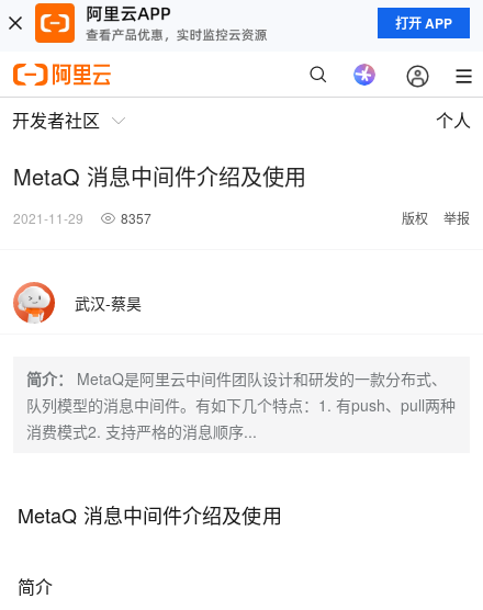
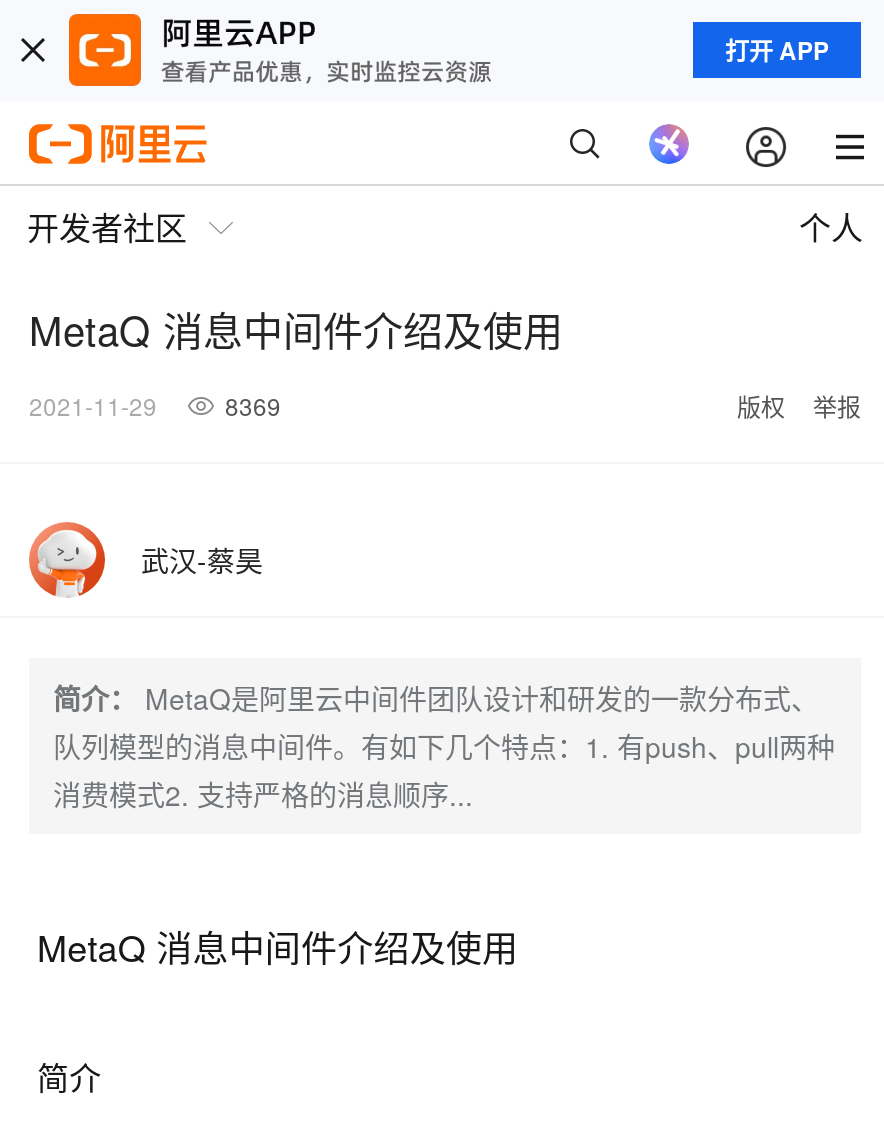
- 2021-11-29 8357
+ 2021-11-29 8369
